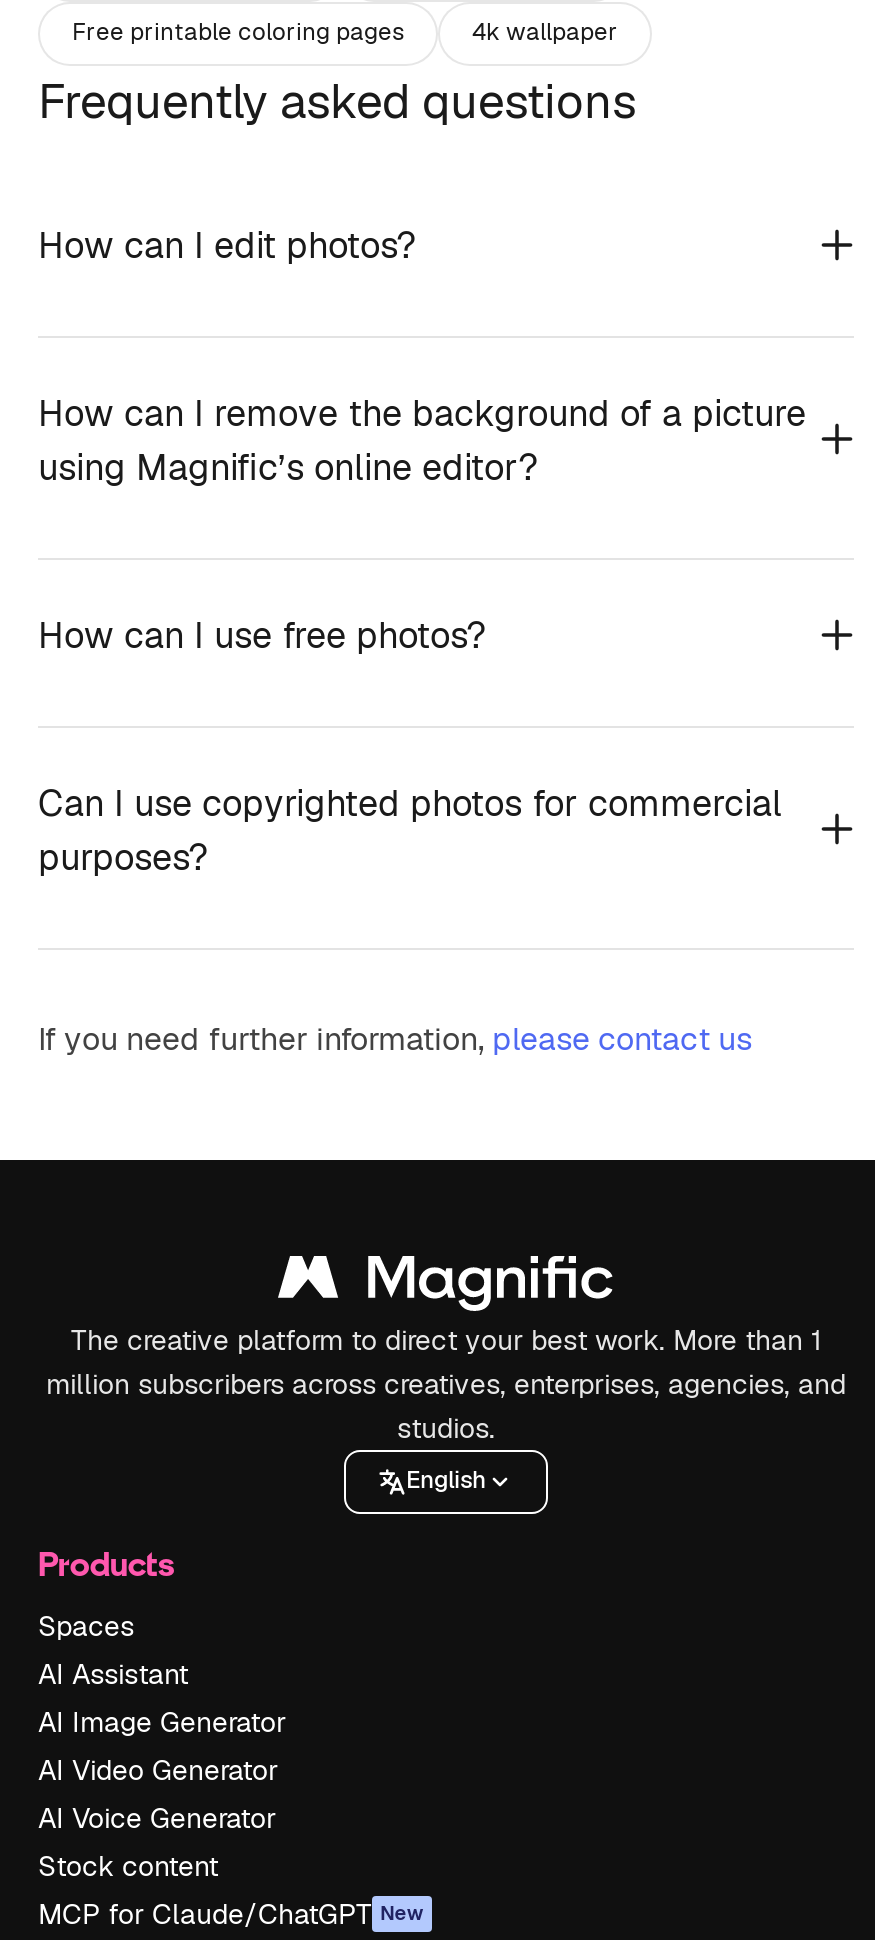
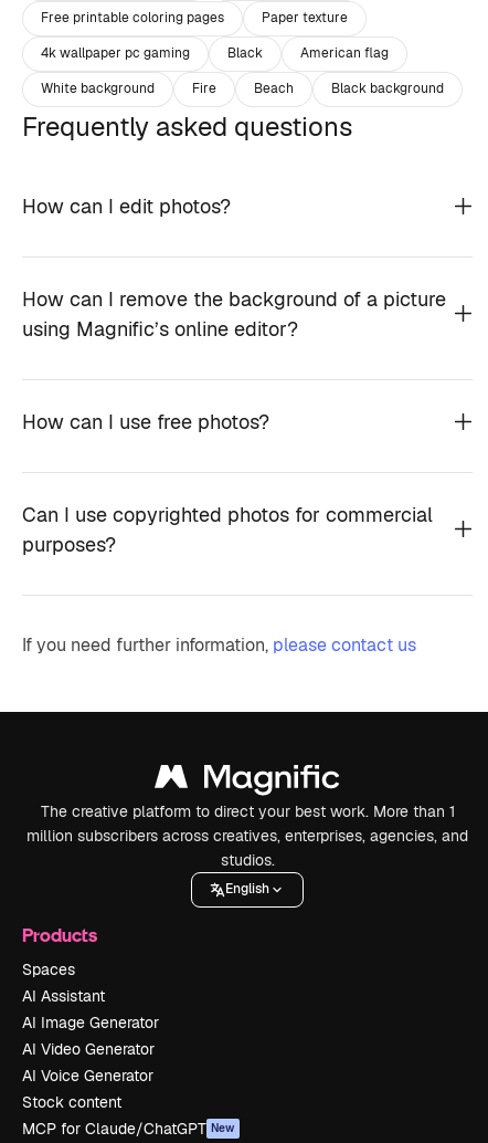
- 4k wallpaper
+ Paper texture
+ 4k wallpaper pc gaming
+ Black
+ American flag
+ White background
+ Fire
+ Beach
+ Black background
